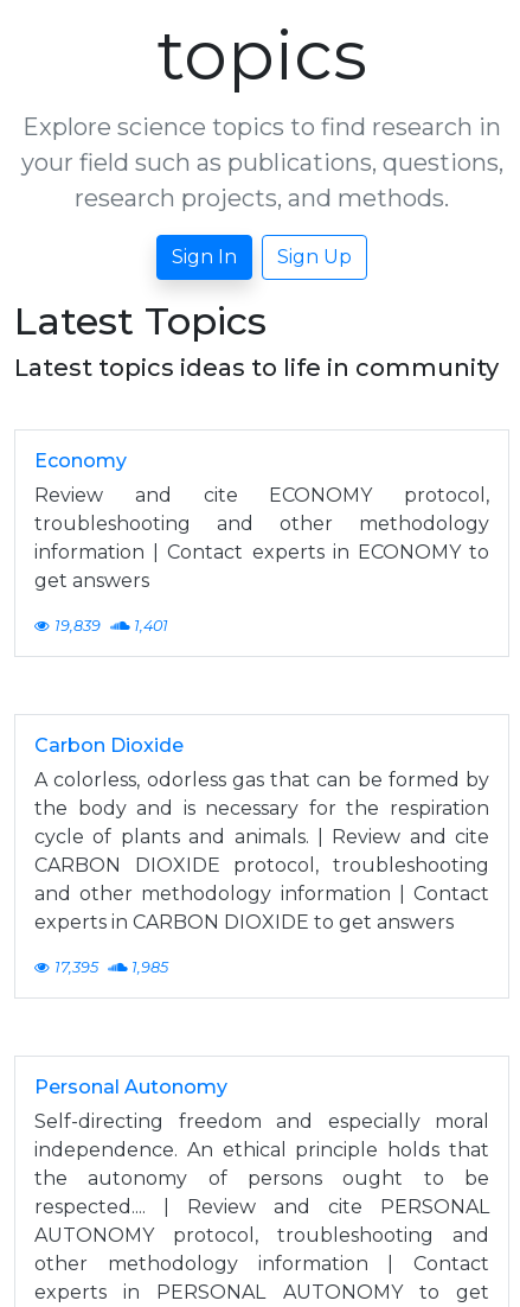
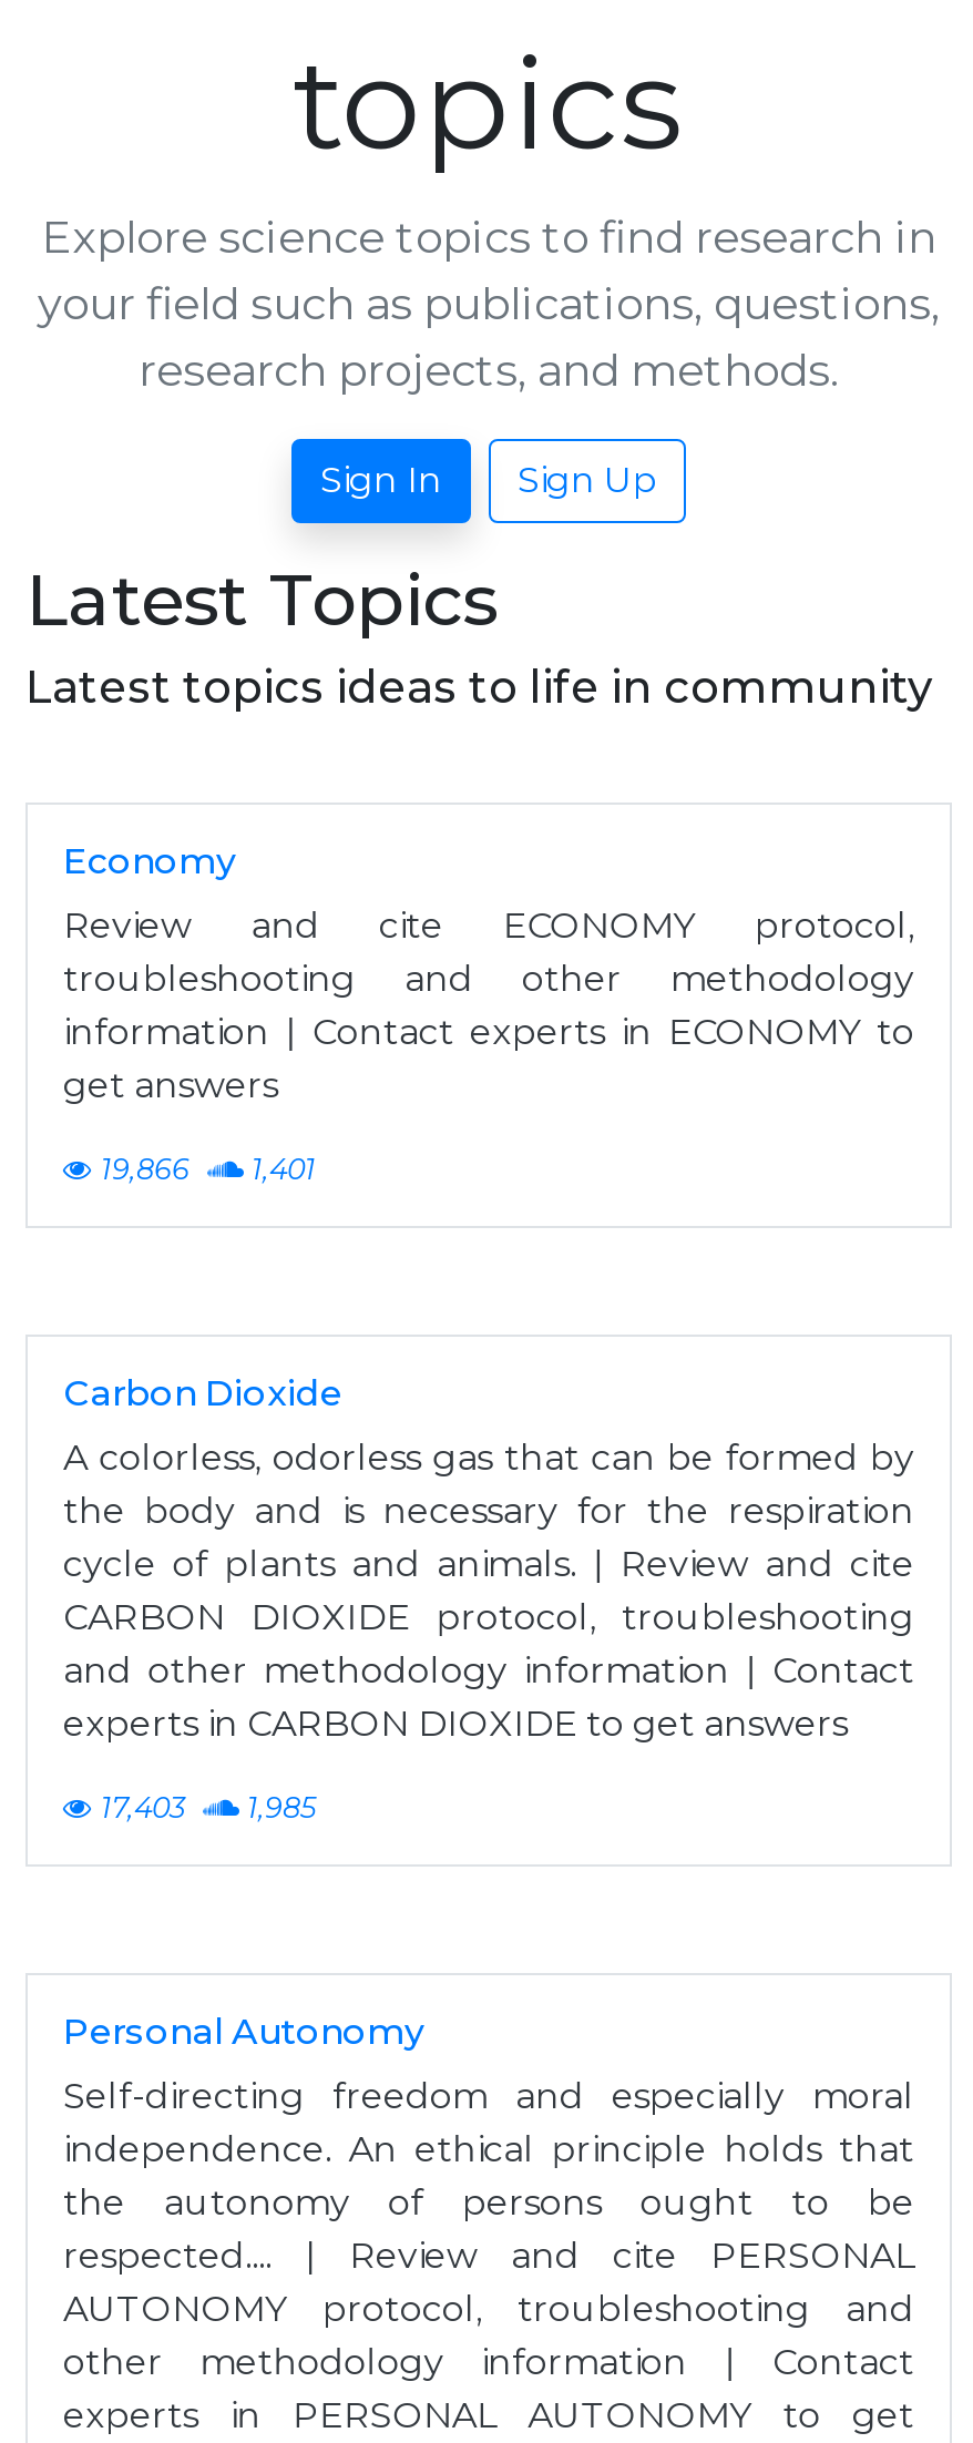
- 19,839 1,401
+ 19,866 1,401

- 17,395 1,985
+ 17,403 1,985
